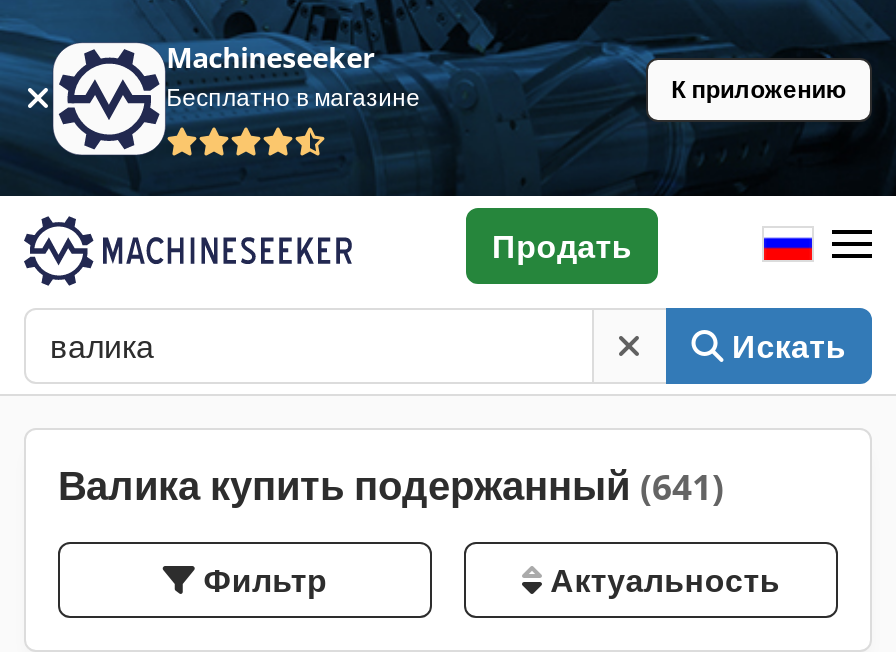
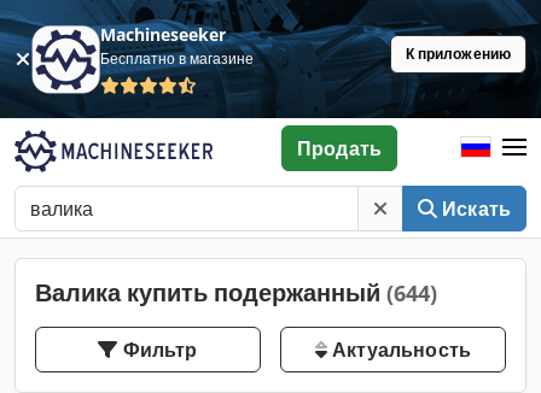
- Валика купить подержанный (641)
+ Валика купить подержанный (644)
